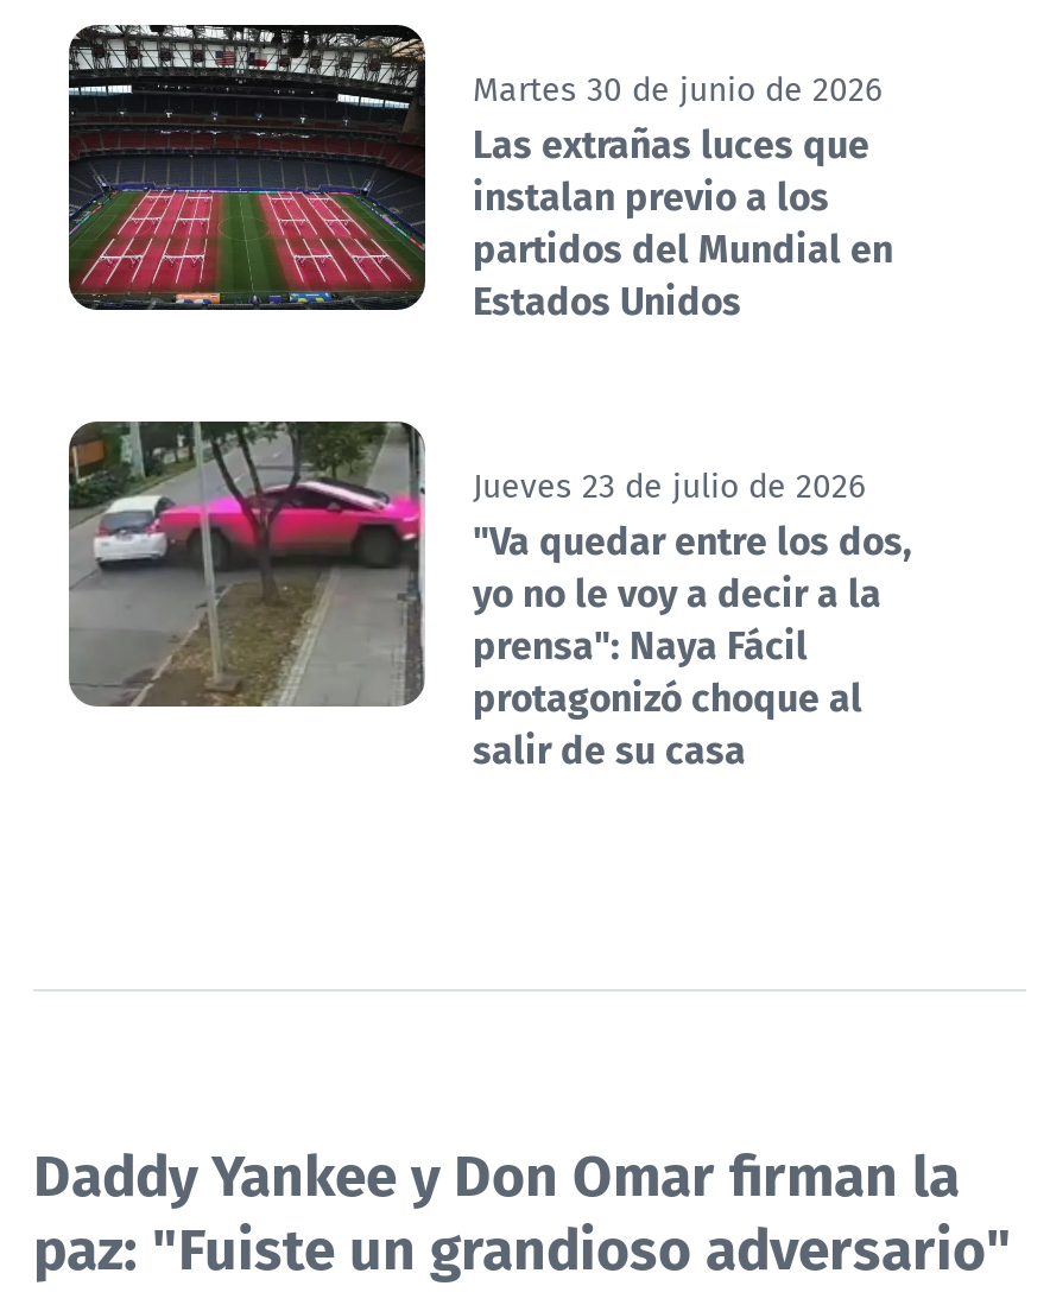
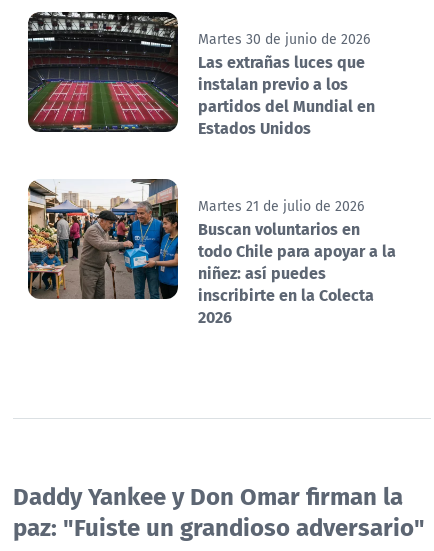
- [image]
- Jueves 23 de julio de 2026
- "Va quedar entre los dos,
- yo no le voy a decir a la
- prensa": Naya Fácil
- protagonizó choque al
- salir de su casa
+ [image]
+ Martes 21 de julio de 2026
+ Buscan voluntarios en
+ todo Chile para apoyar a la
+ niñez: así puedes
+ inscribirte en la Colecta
+ 2026
